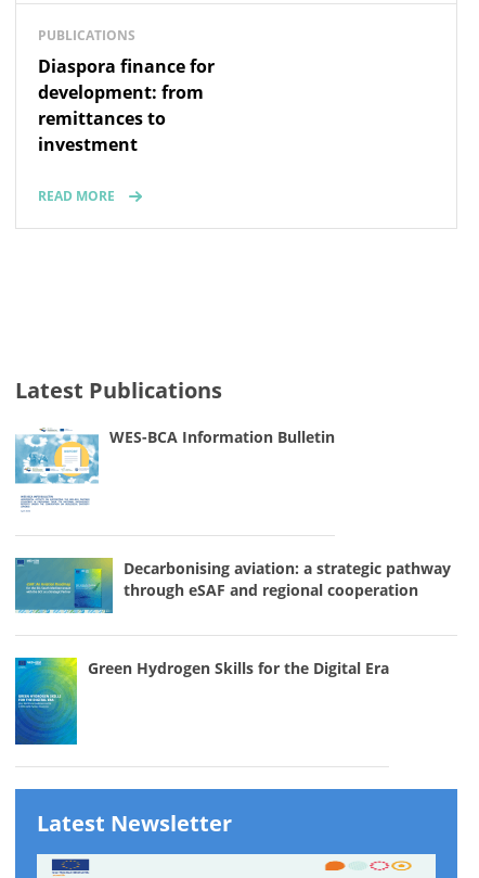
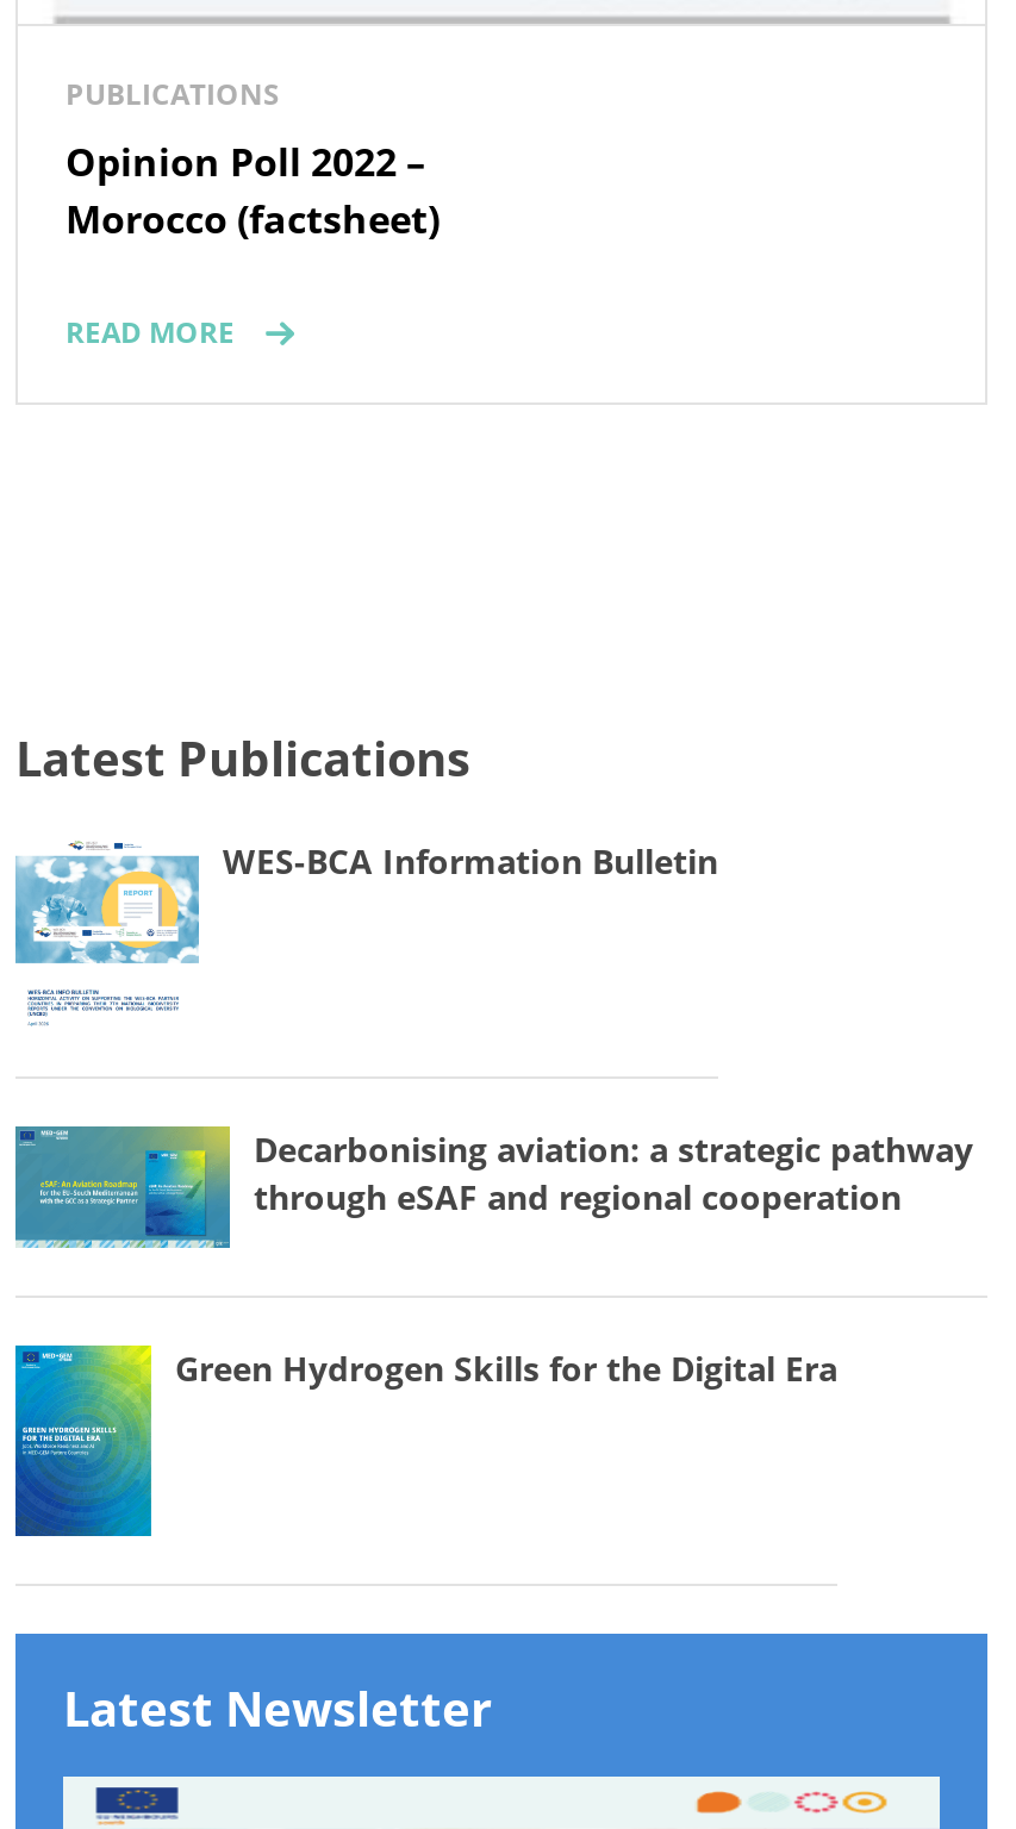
- Diaspora finance for
- development: from
- remittances to
- investment
+ Opinion Poll 2022 –
+ Morocco (factsheet)
